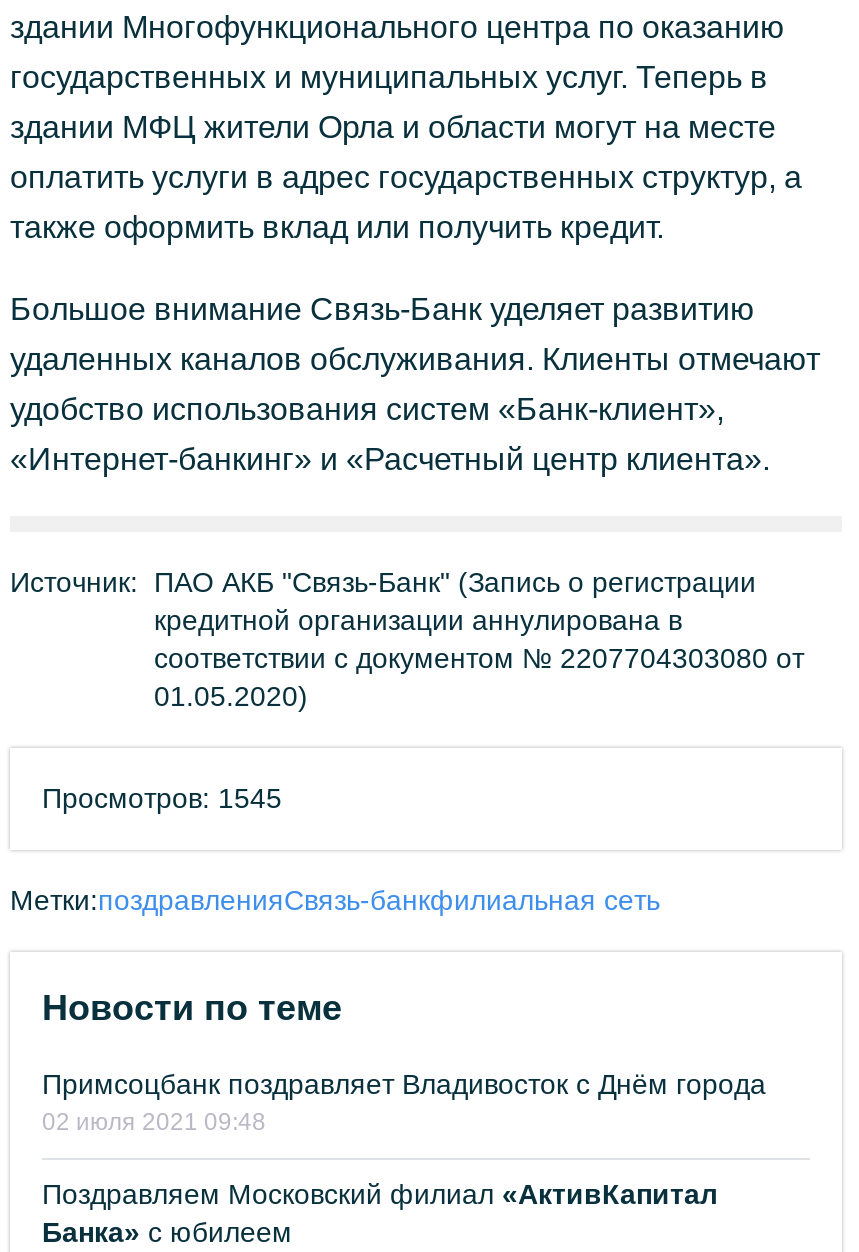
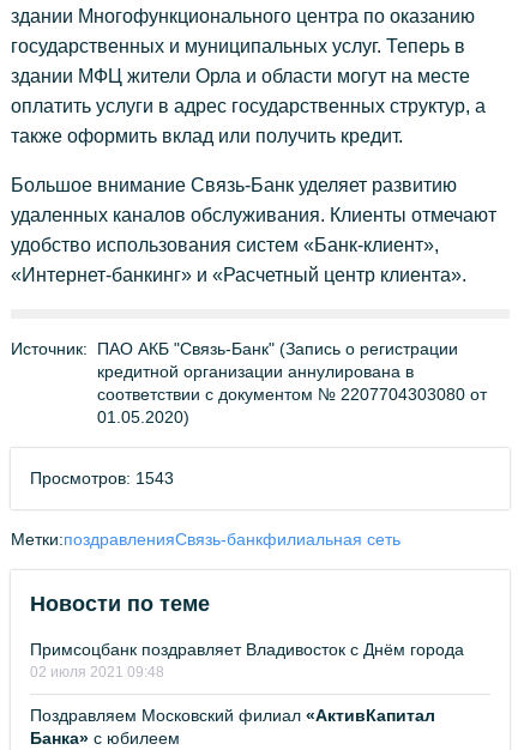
- Просмотров: 1545
+ Просмотров: 1543
